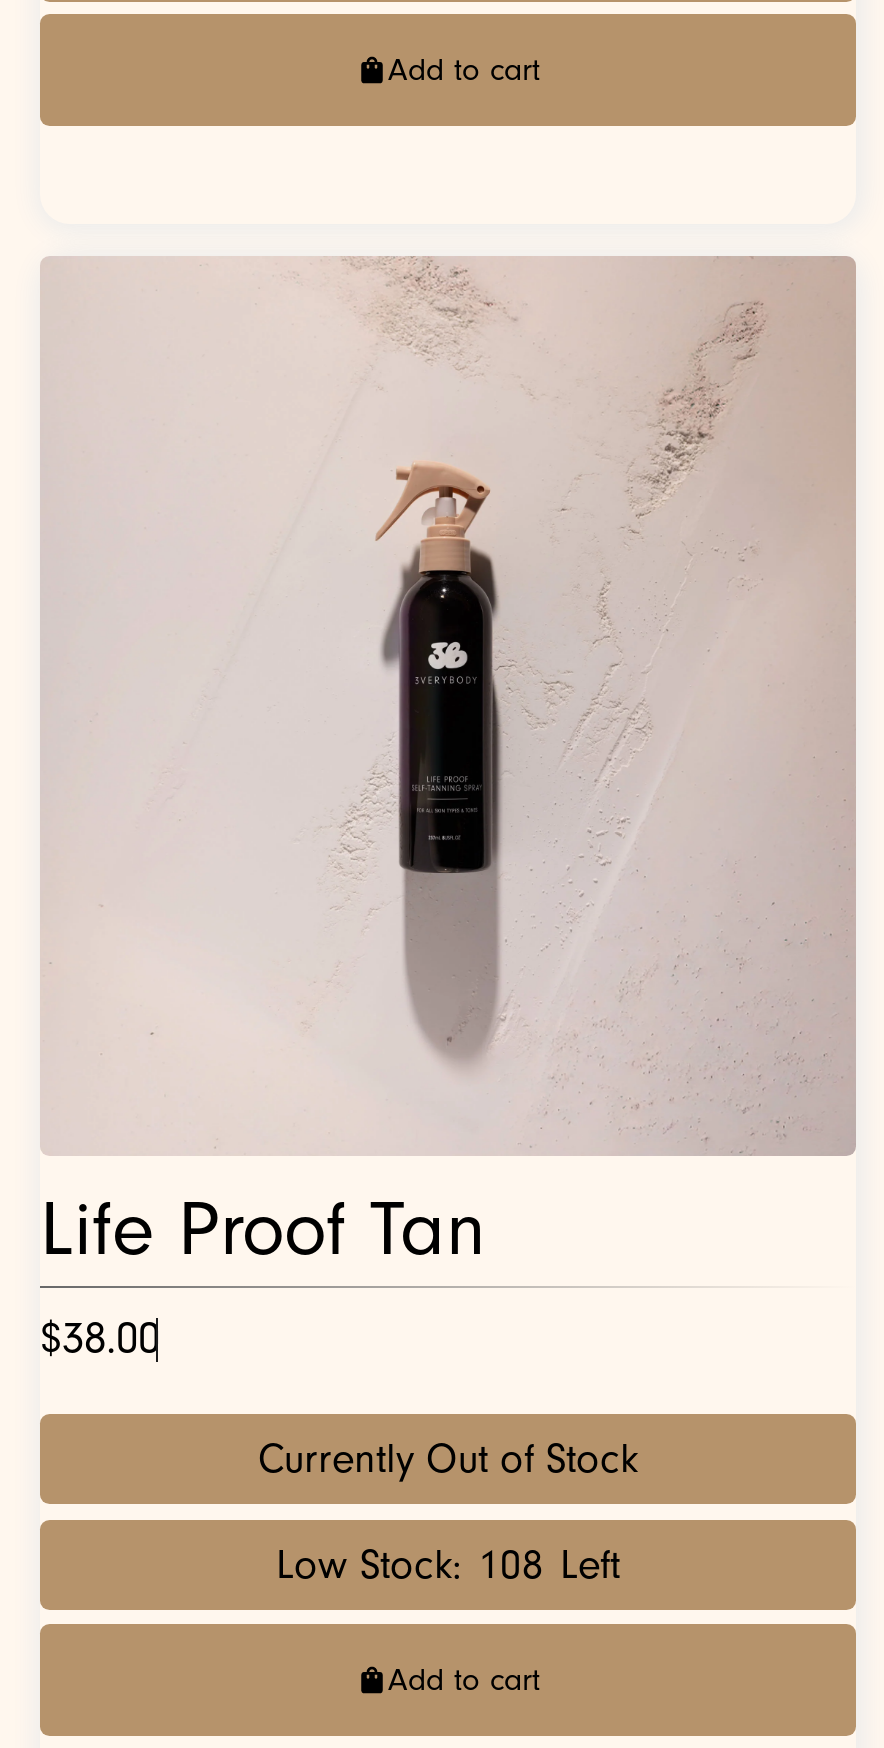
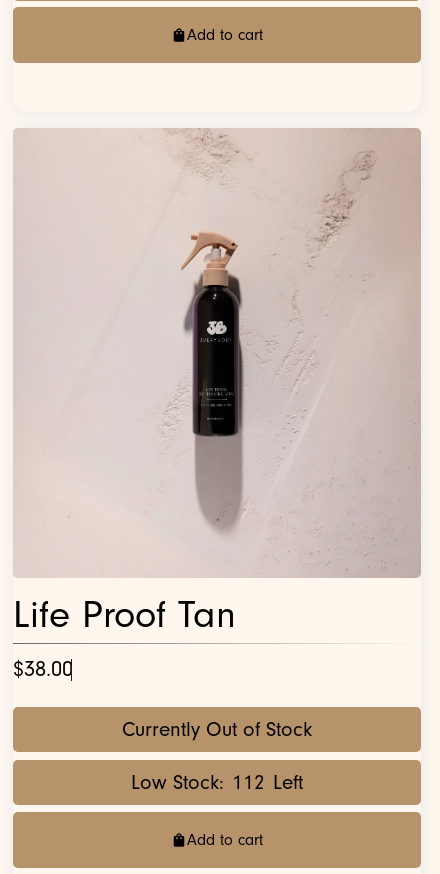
- Low Stock: 108 Left
+ Low Stock: 112 Left
